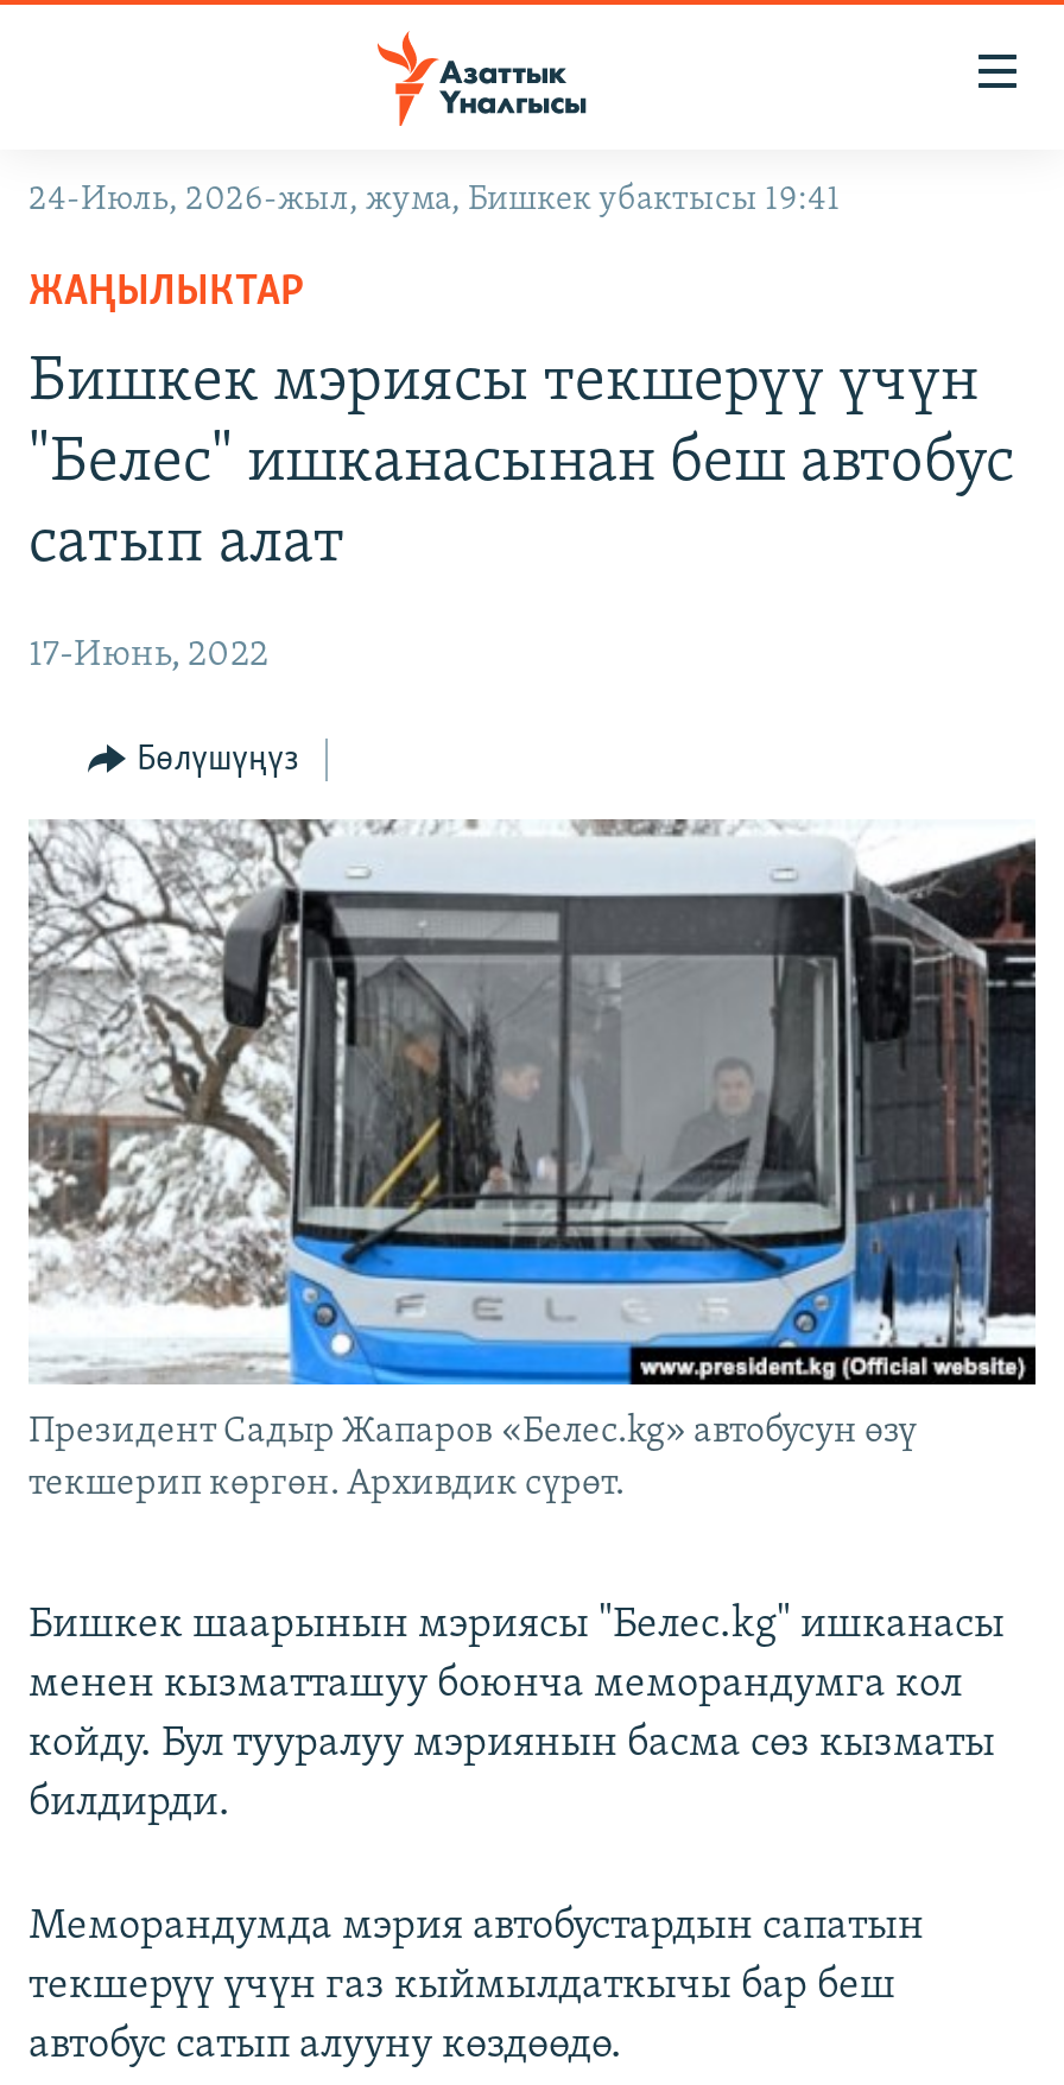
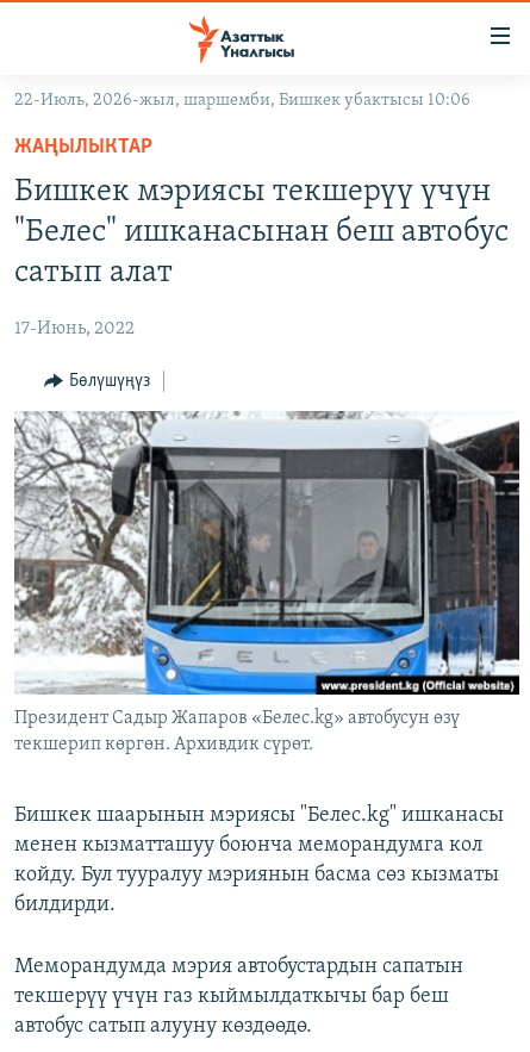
- 24-Июль, 2026-жыл, жума, Бишкек убактысы 19:41
+ 22-Июль, 2026-жыл, шаршемби, Бишкек убактысы 10:06
